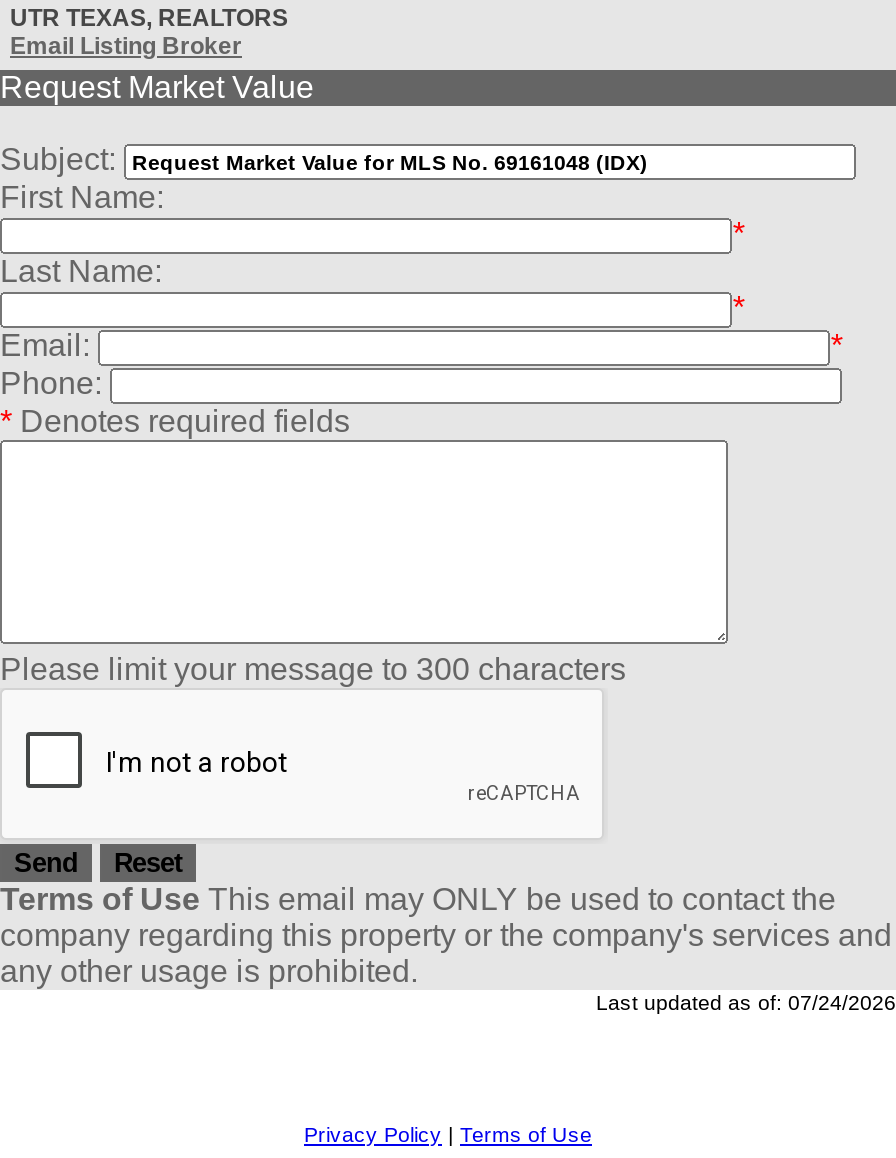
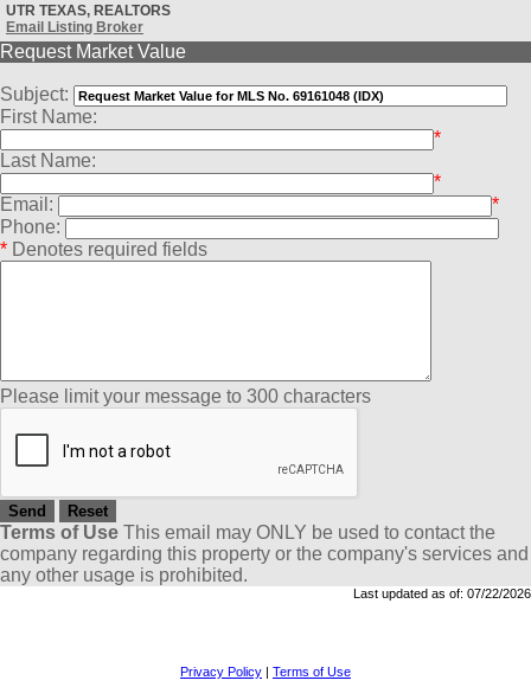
- Last updated as of: 07/24/2026
+ Last updated as of: 07/22/2026
